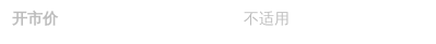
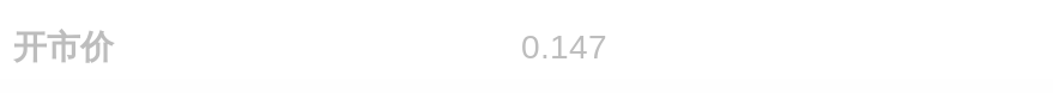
- 不适用
+ 0.147
